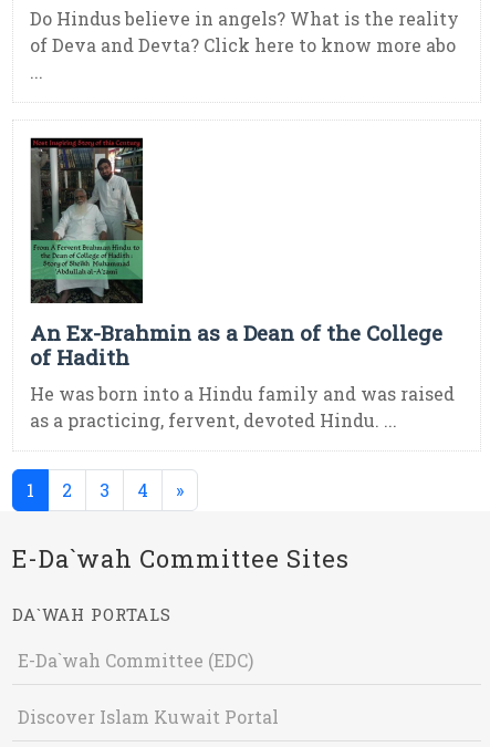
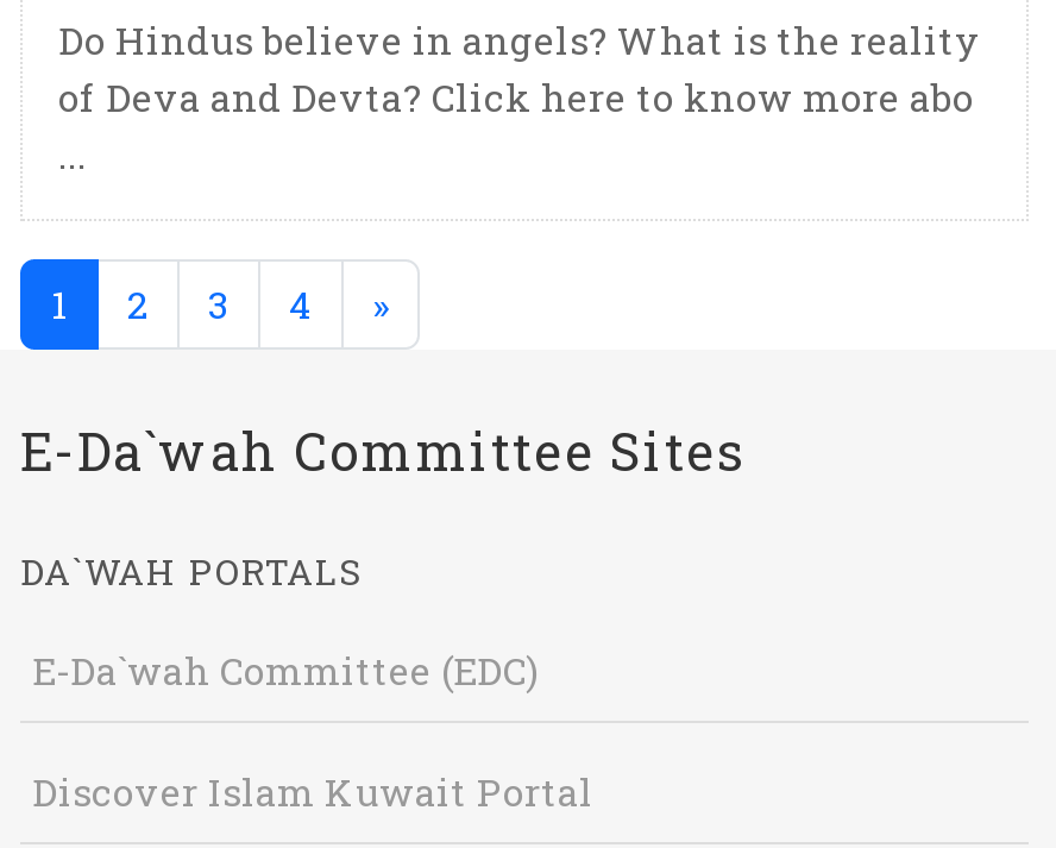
- [image]
- An Ex-Brahmin as a Dean of the College
- of Hadith
- He was born into a Hindu family and was raised
- as a practicing, fervent, devoted Hindu. ...
